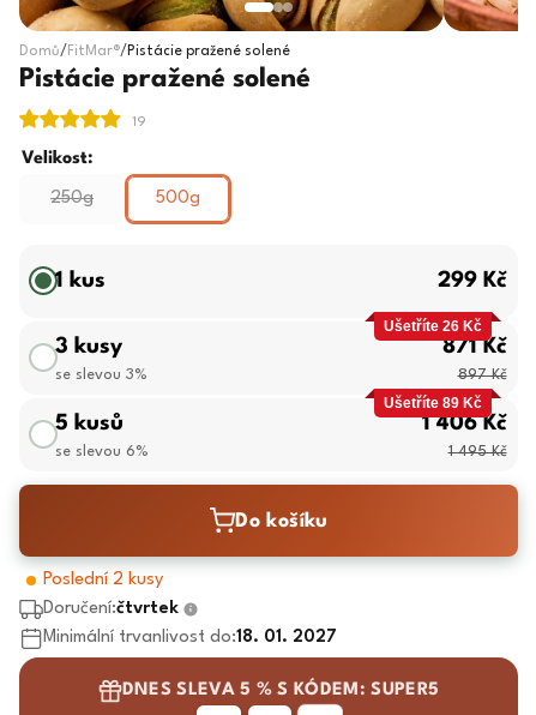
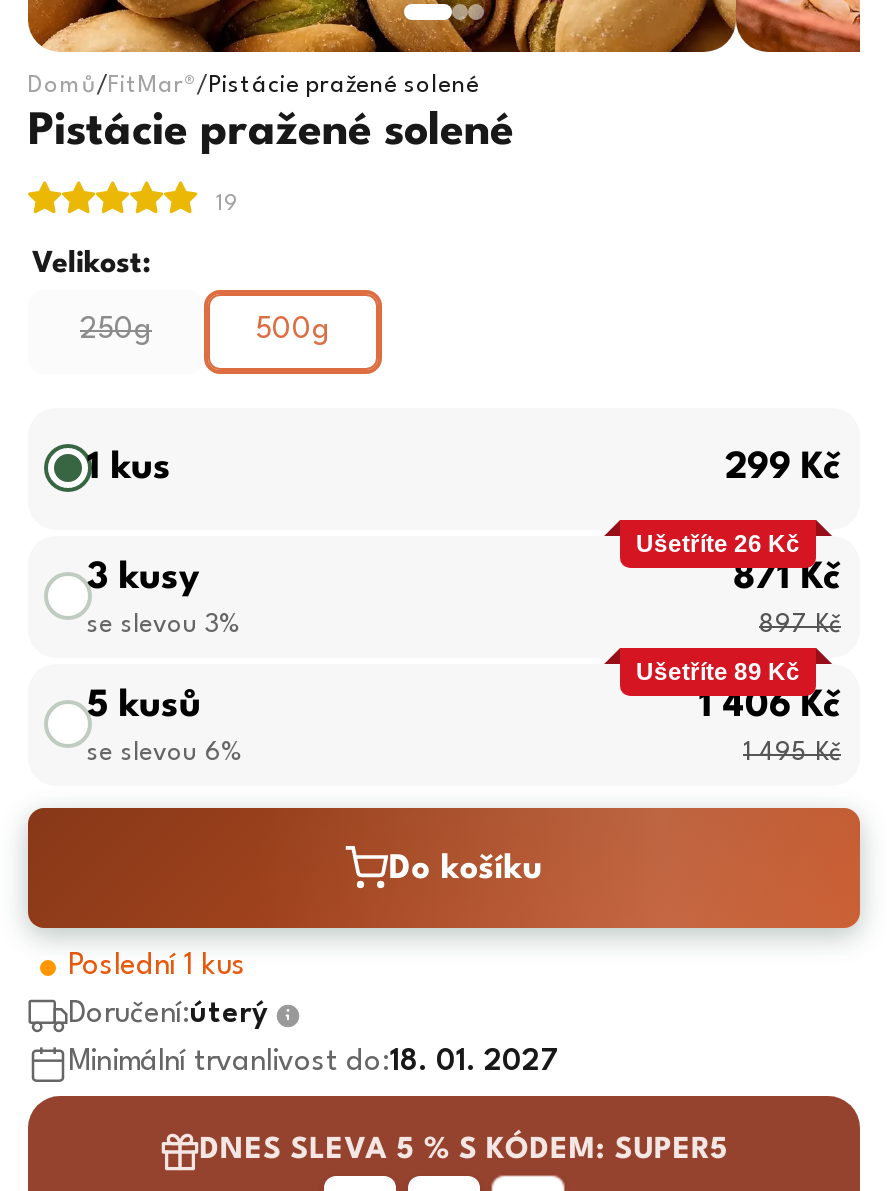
- Poslední 2 kusy
+ Poslední 1 kus

- Doručení:čtvrtek
+ Doručení:úterý
